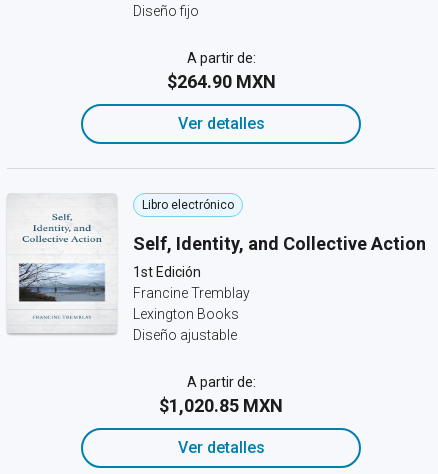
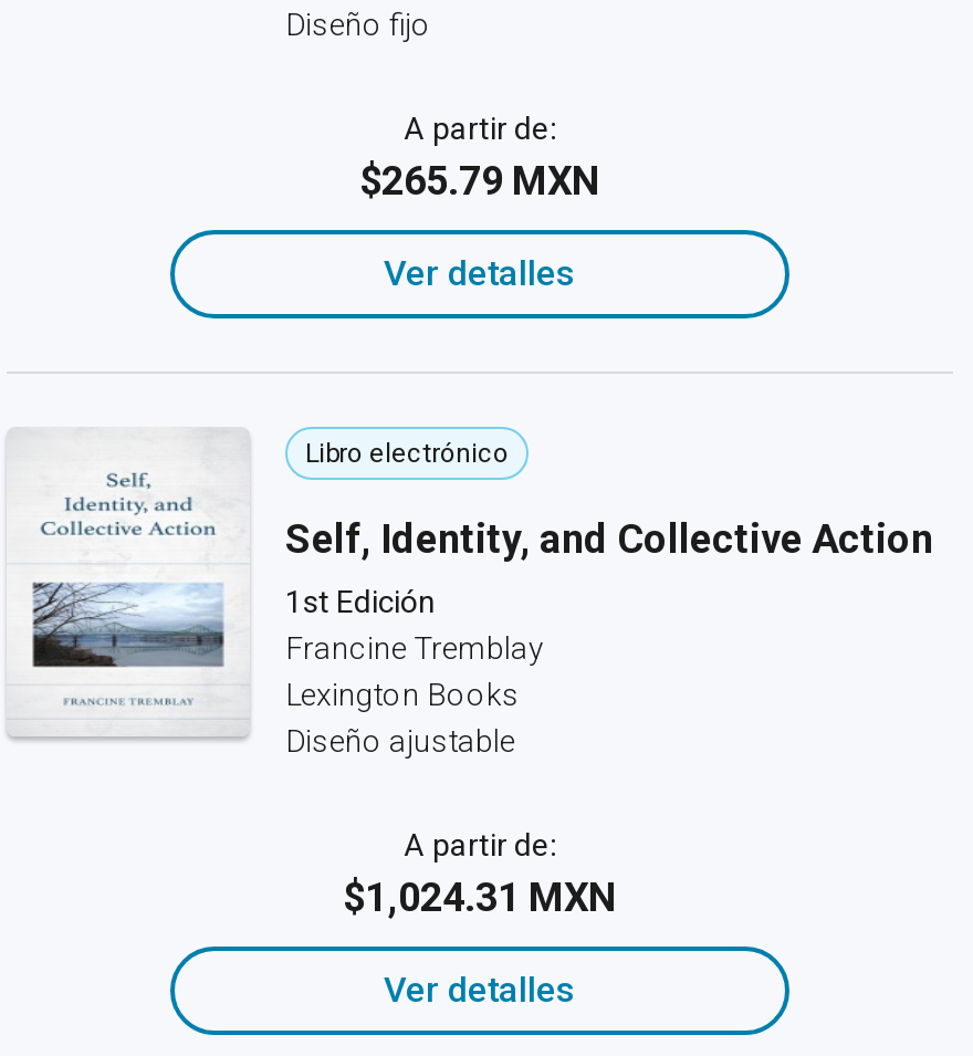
- $264.90 MXN
+ $265.79 MXN

- $1,020.85 MXN
+ $1,024.31 MXN
